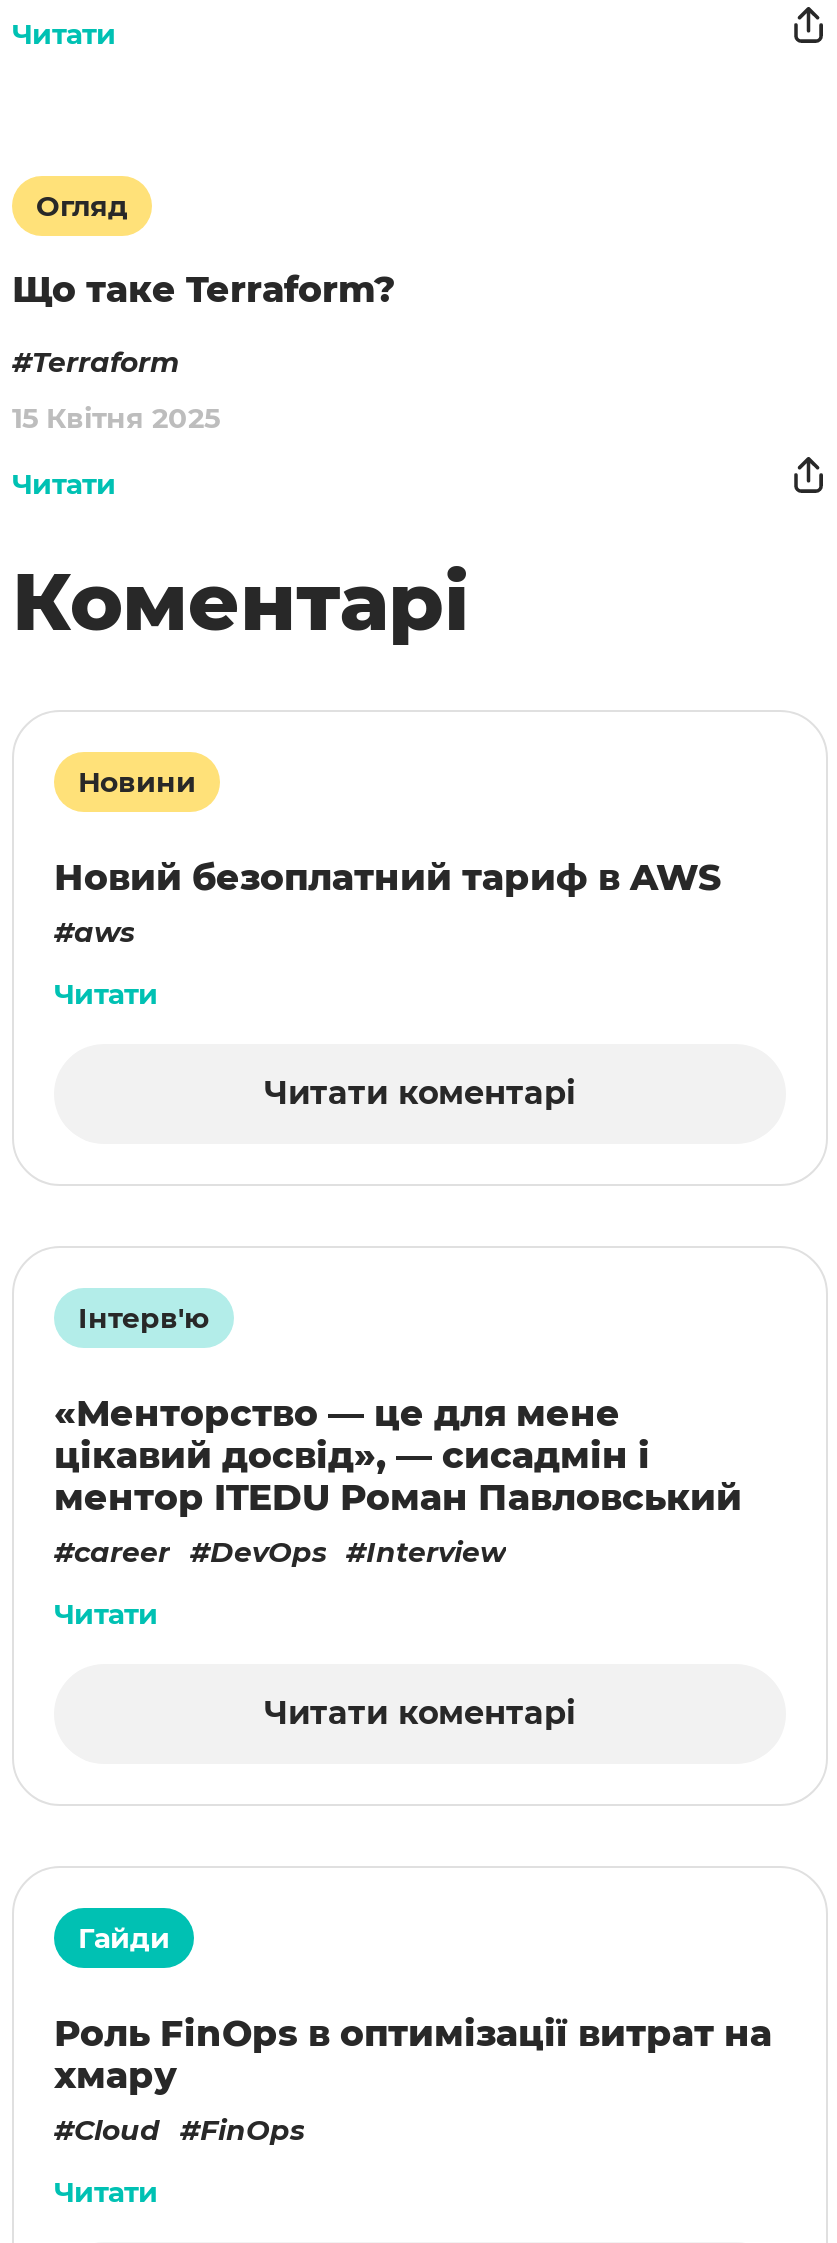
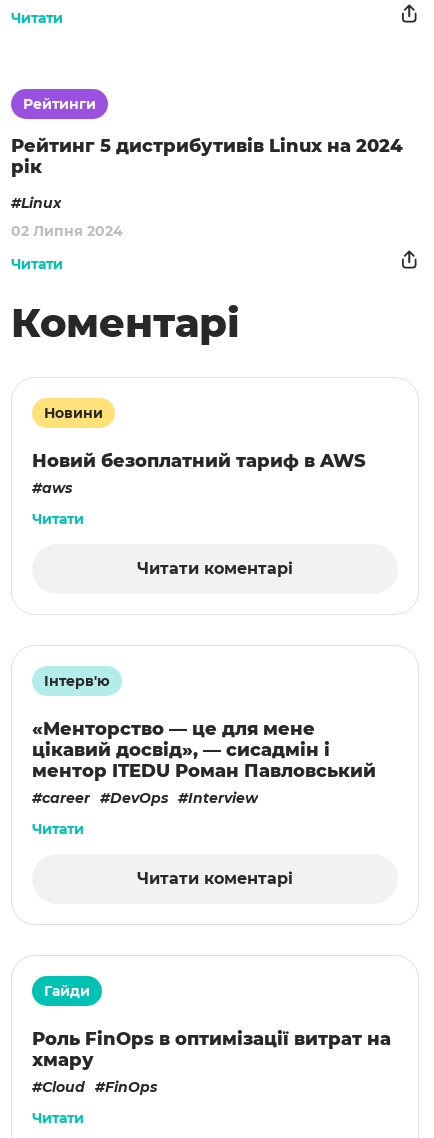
- Огляд
+ Рейтинги

- Що таке Terraform?
+ Рейтинг 5 дистрибутивів Linux на 2024
+ рік

- Terraform
+ Linux

- 15 Квітня 2025
+ 02 Липня 2024
